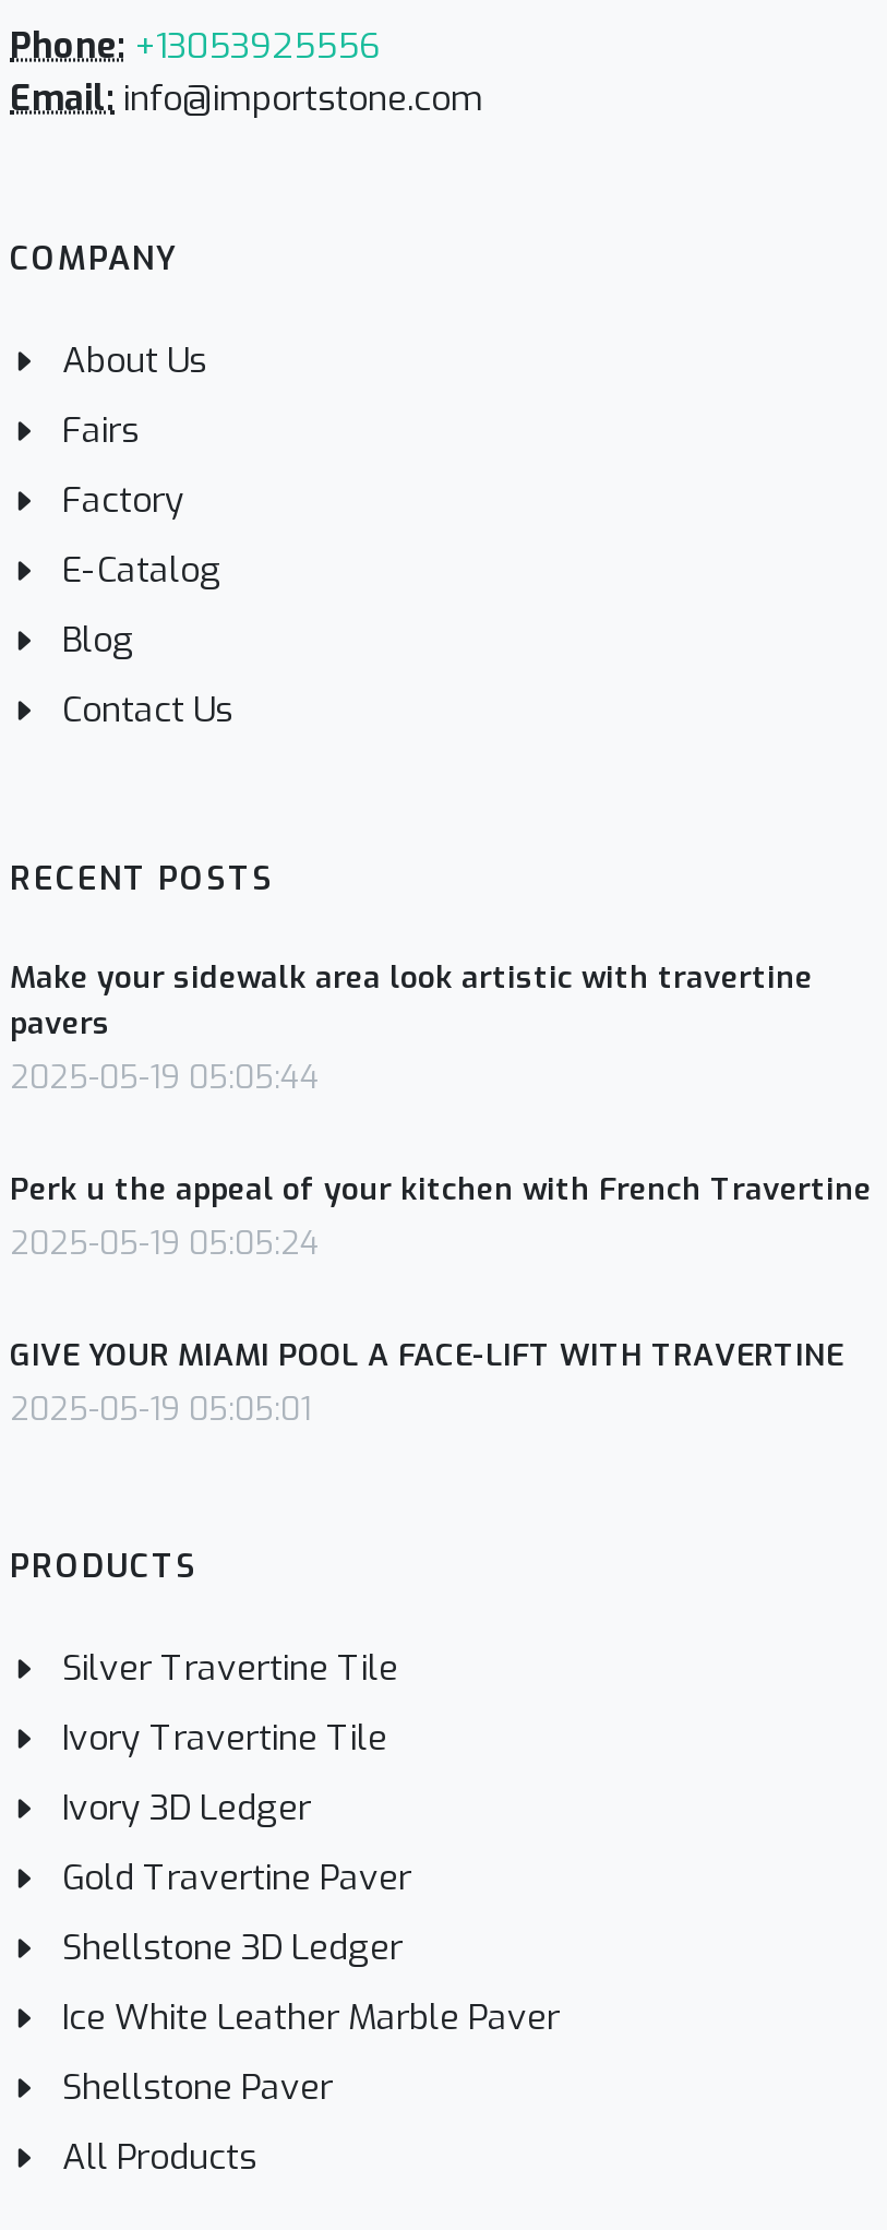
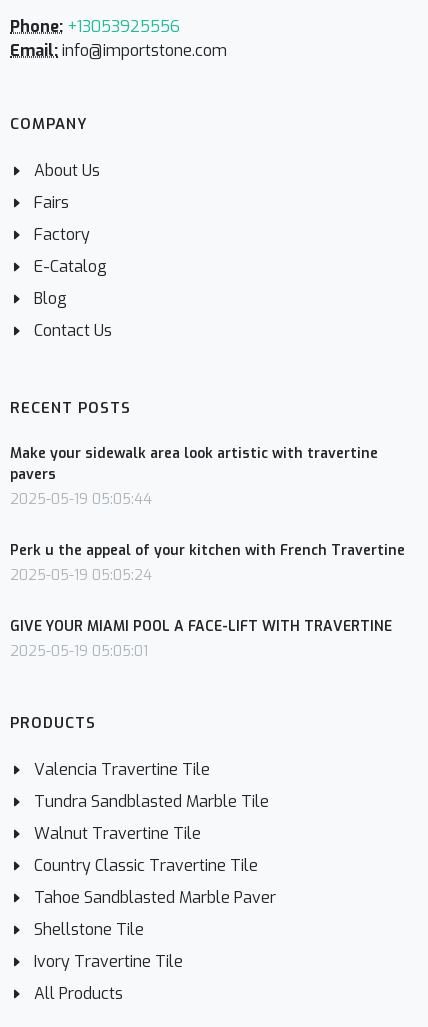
- Silver Travertine Tile
+ Valencia Travertine Tile
+ Tundra Sandblasted Marble Tile
+ Walnut Travertine Tile
+ Country Classic Travertine Tile
+ Tahoe Sandblasted Marble Paver
+ Shellstone Tile

moved down: Ivory Travertine Tile

- Ivory 3D Ledger
- Gold Travertine Paver
- Shellstone 3D Ledger
- Ice White Leather Marble Paver
- Shellstone Paver
